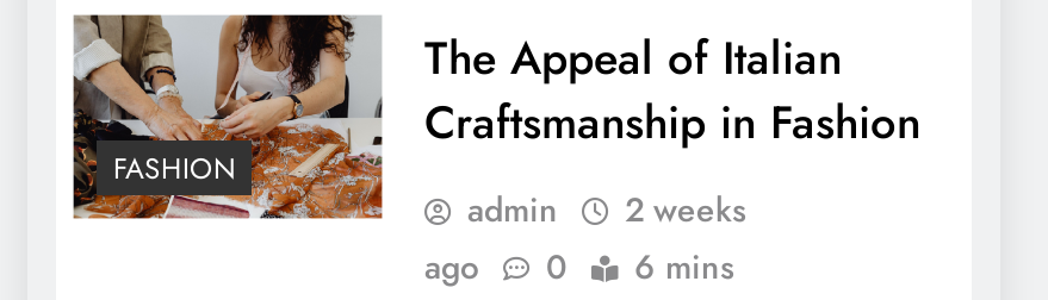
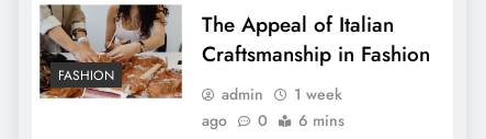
- admin 2 weeks
+ admin 1 week
